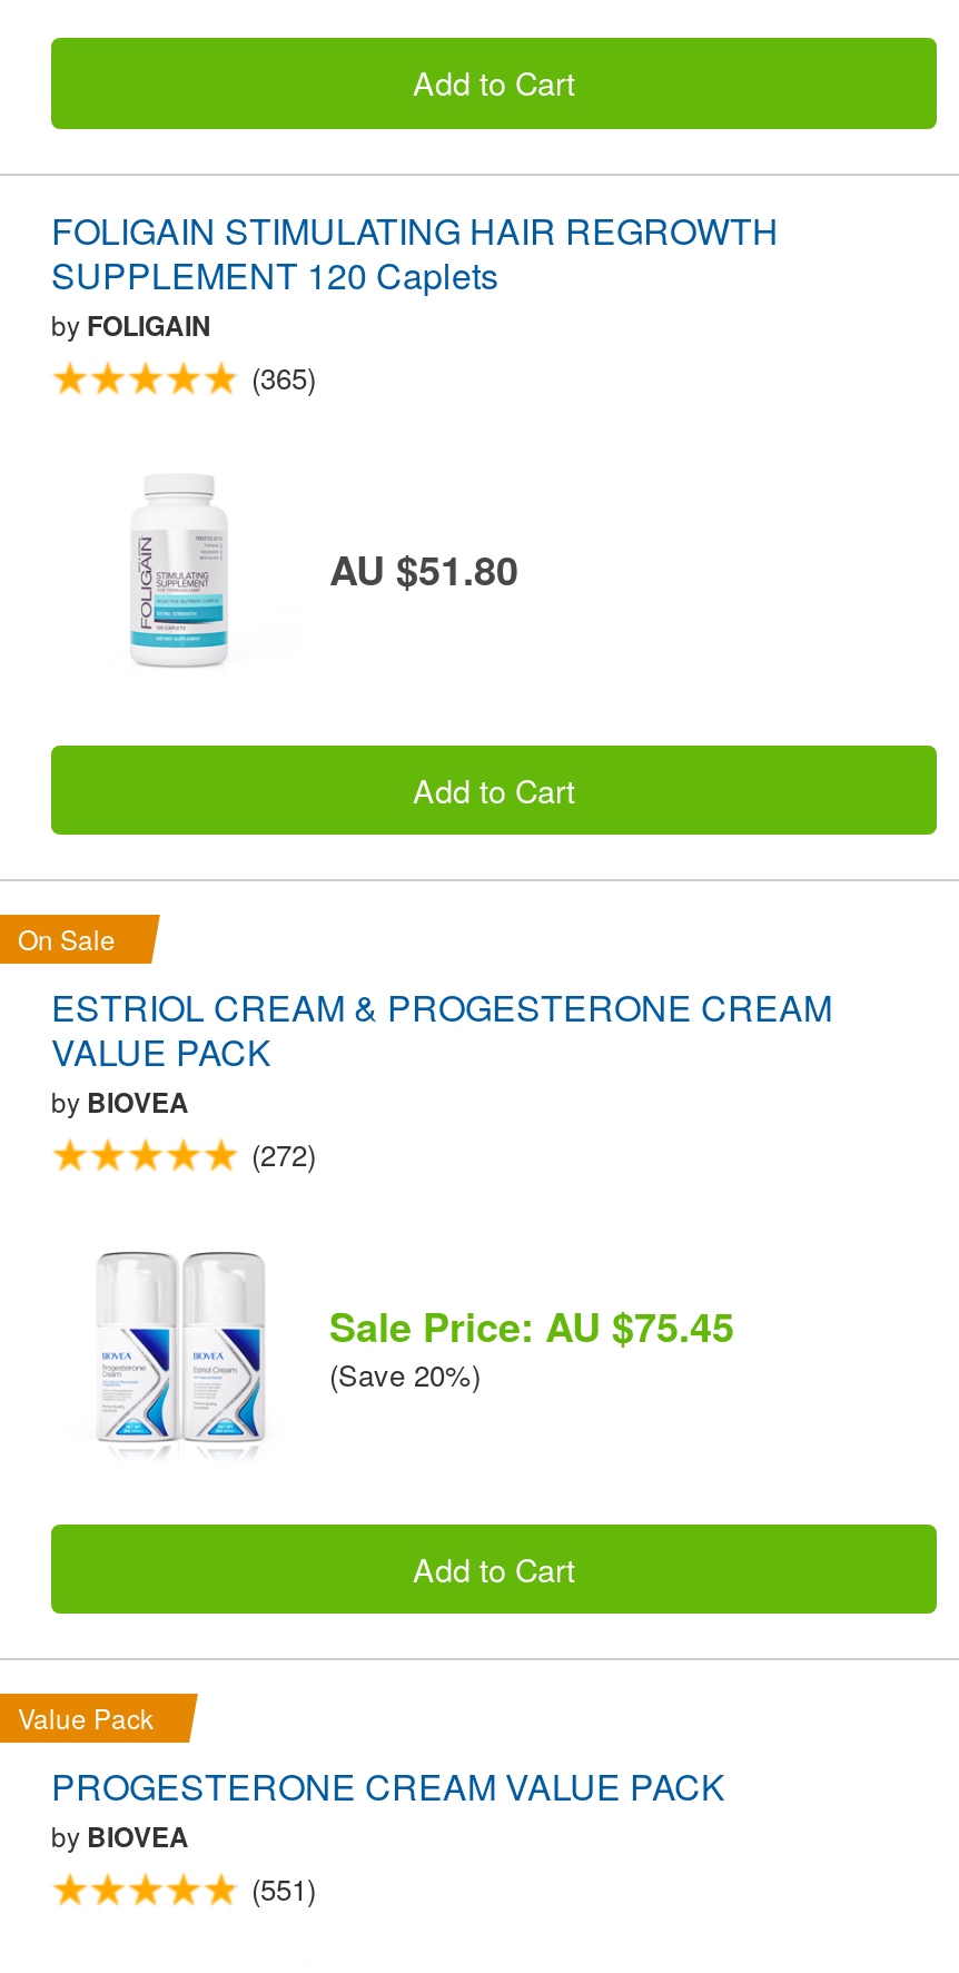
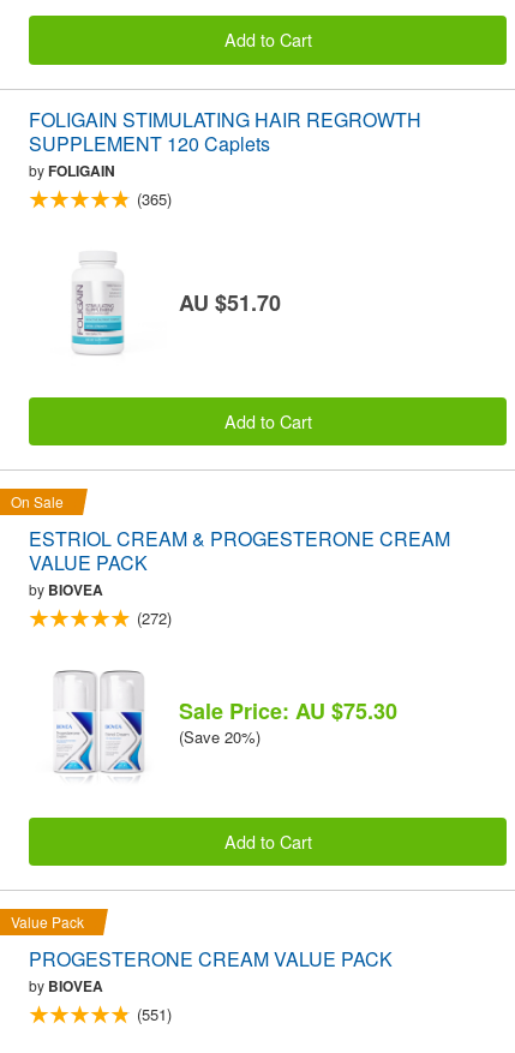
- AU $51.80
+ AU $51.70

- Sale Price: AU $75.45
+ Sale Price: AU $75.30
